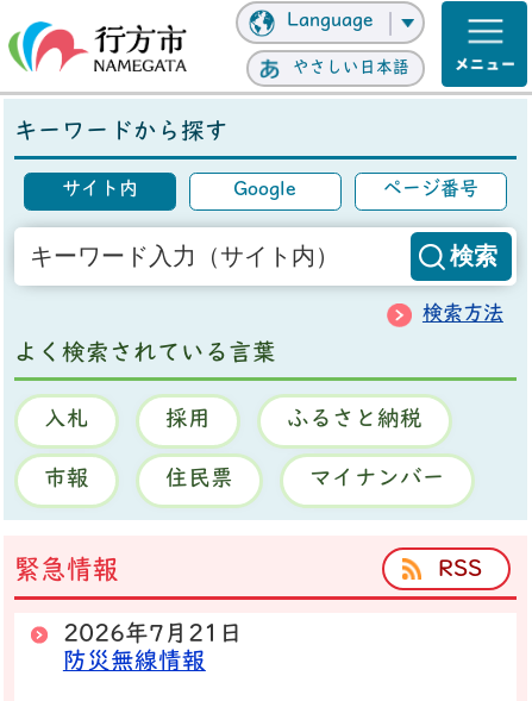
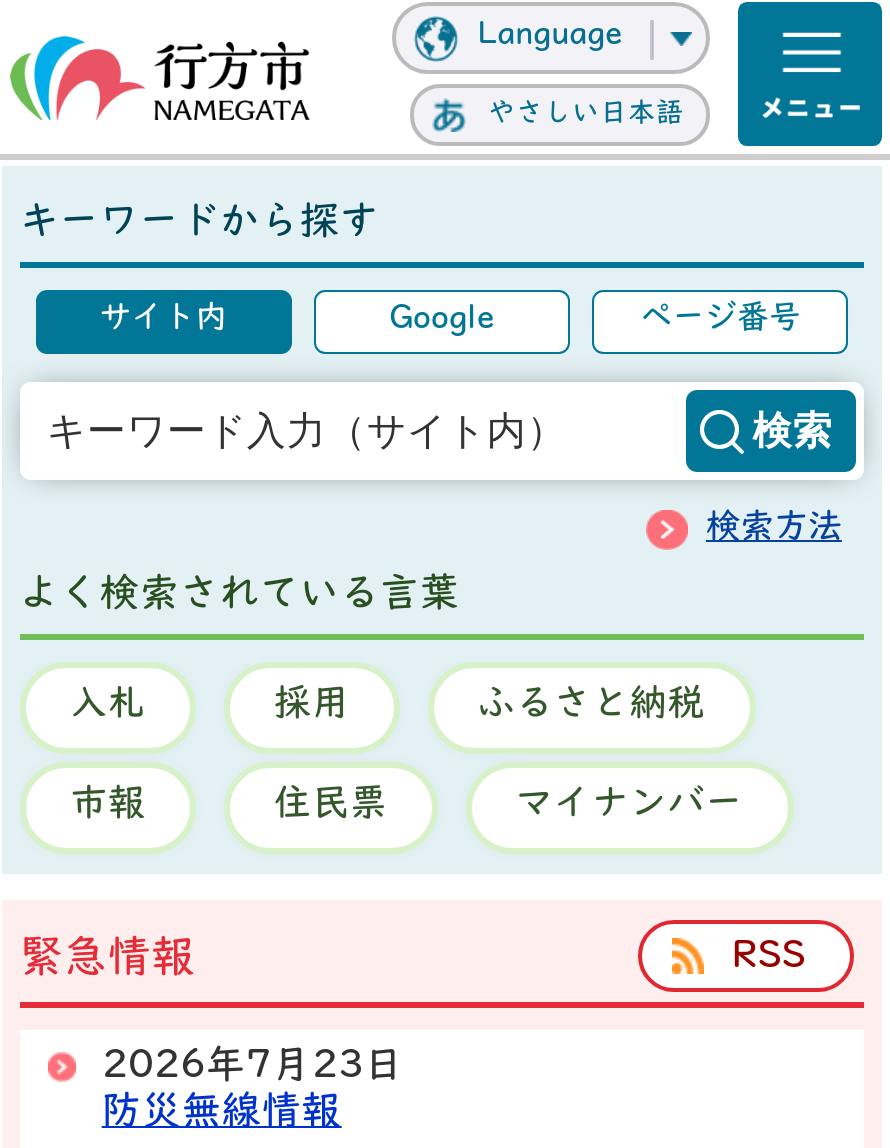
- 2026年7月21日
+ 2026年7月23日
